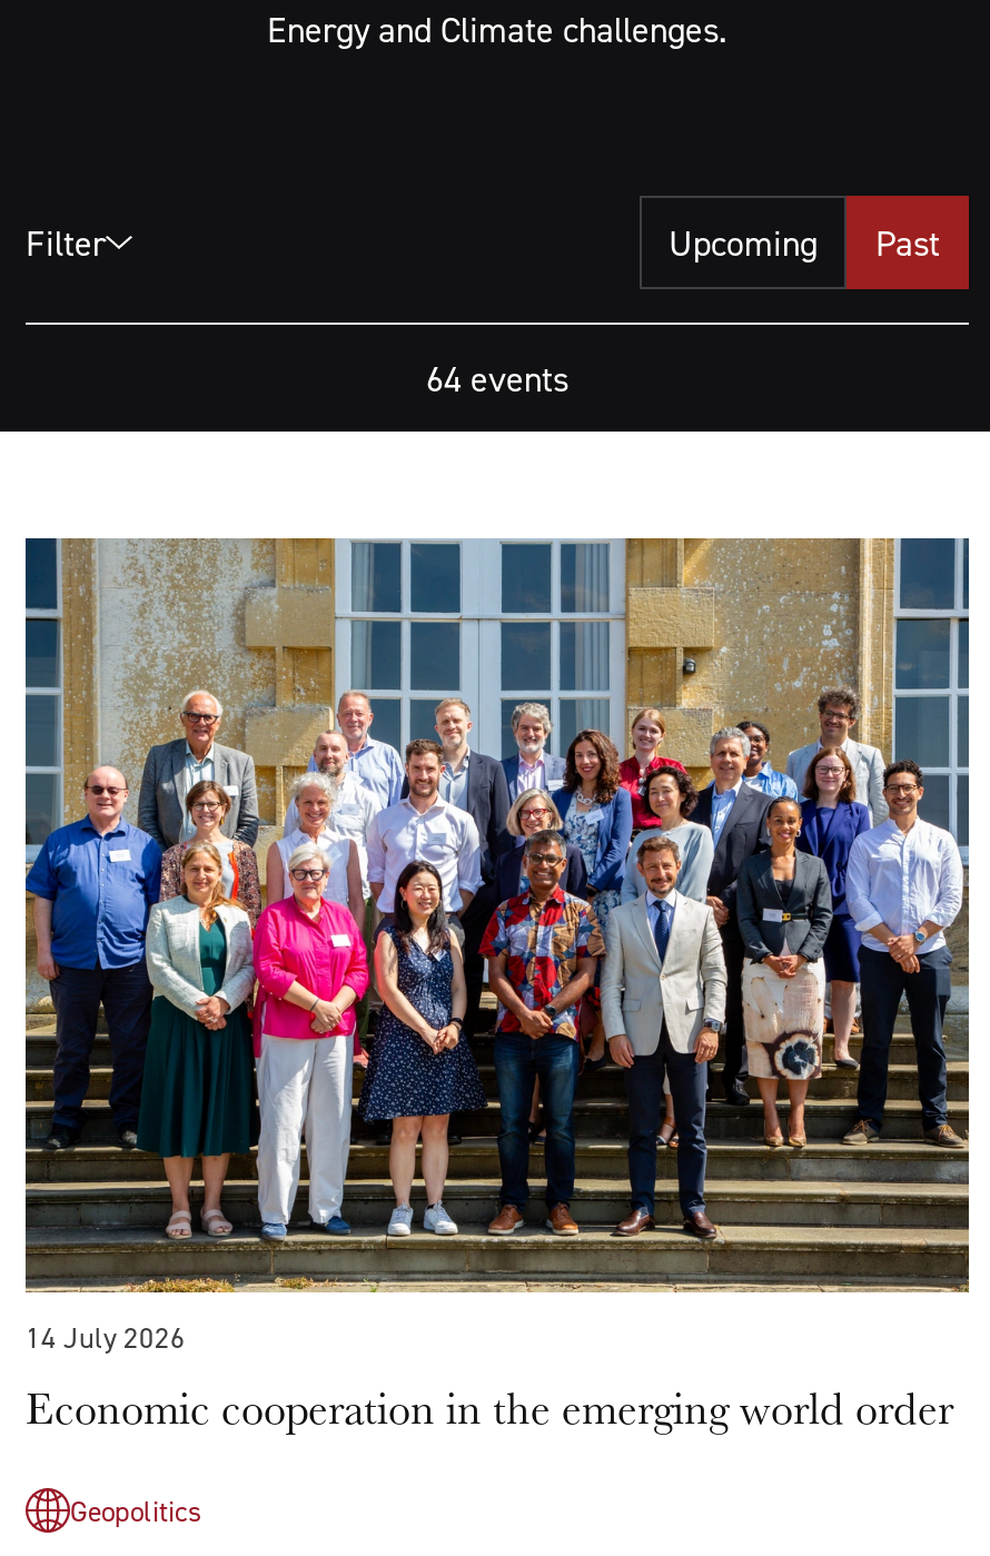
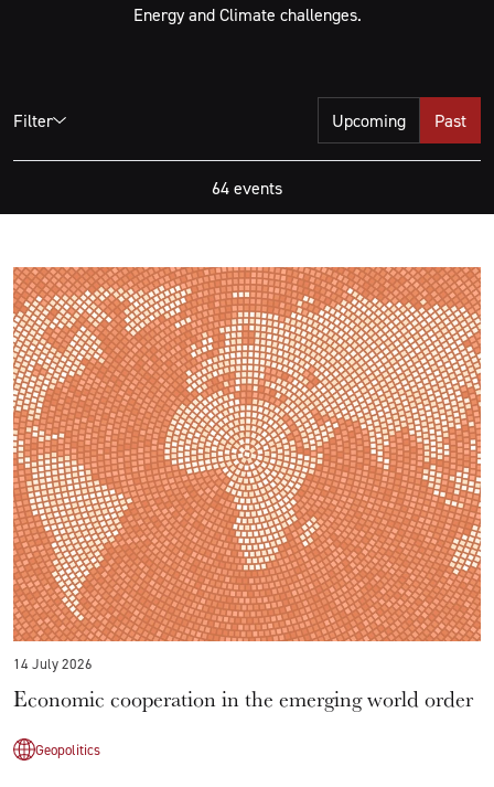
- [image]
+ [image]
